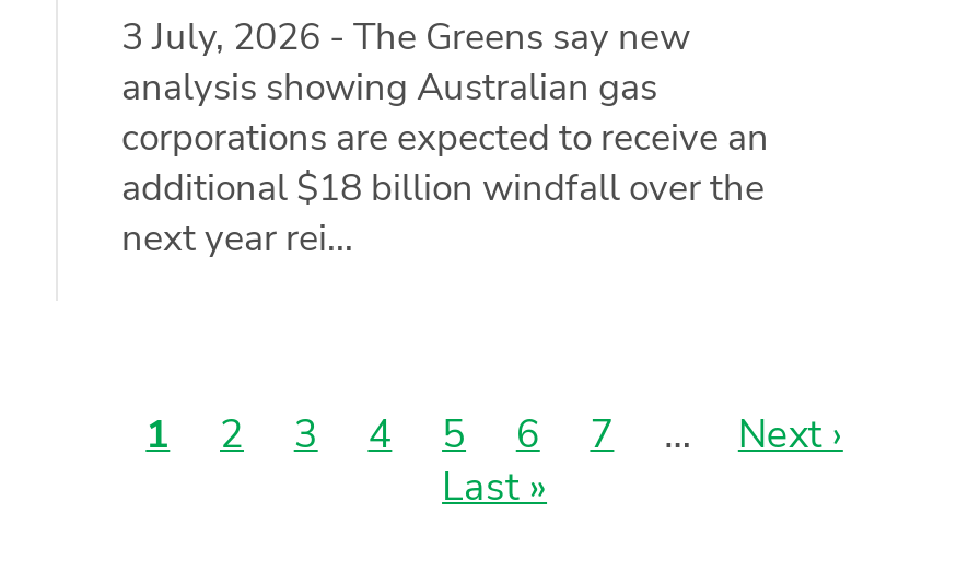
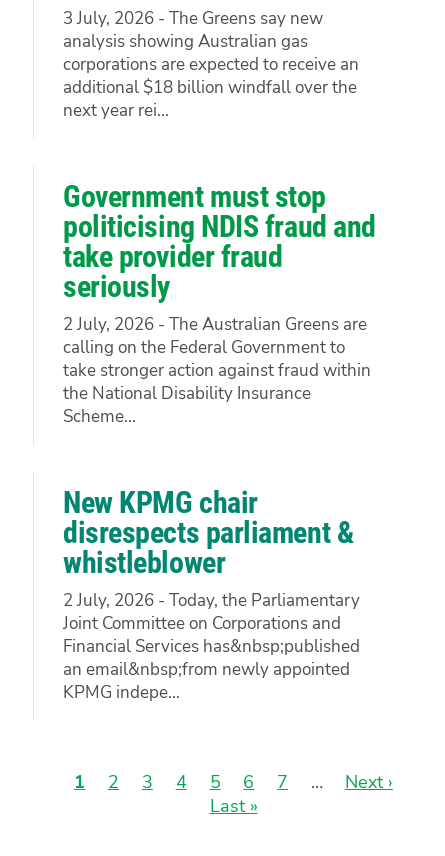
+ Government must stop
+ politicising NDIS fraud and
+ take provider fraud
+ seriously
+ 2 July, 2026 - The Australian Greens are
+ calling on the Federal Government to
+ take stronger action against fraud within
+ the National Disability Insurance
+ Scheme...
+ New KPMG chair
+ disrespects parliament &
+ whistleblower
+ 2 July, 2026 - Today, the Parliamentary
+ Joint Committee on Corporations and
+ Financial Services has&nbsp;published
+ an email&nbsp;from newly appointed
+ KPMG indepe...
